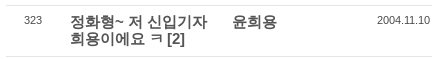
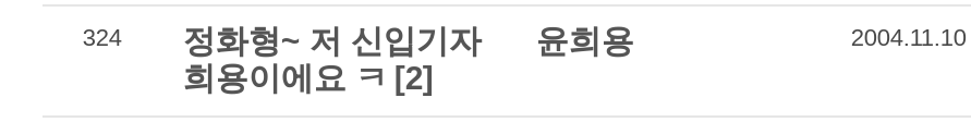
- 323
+ 324
